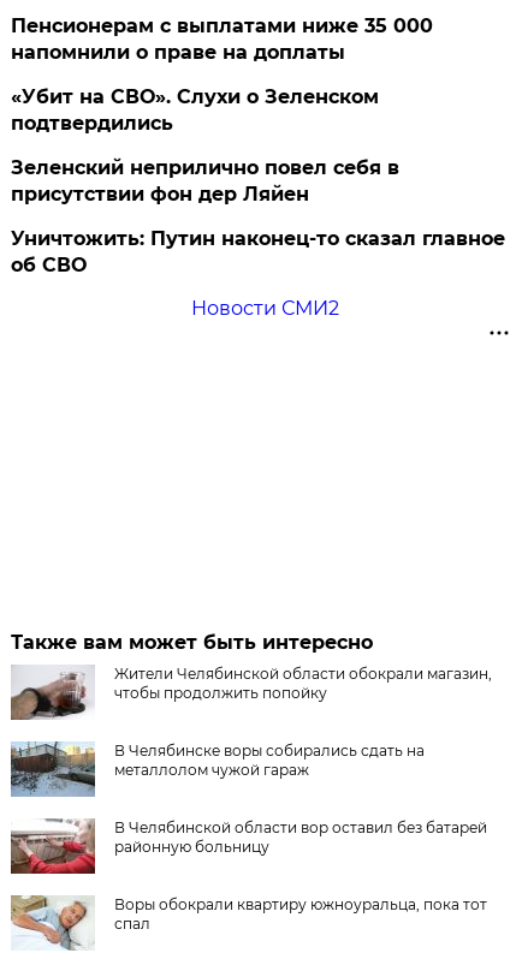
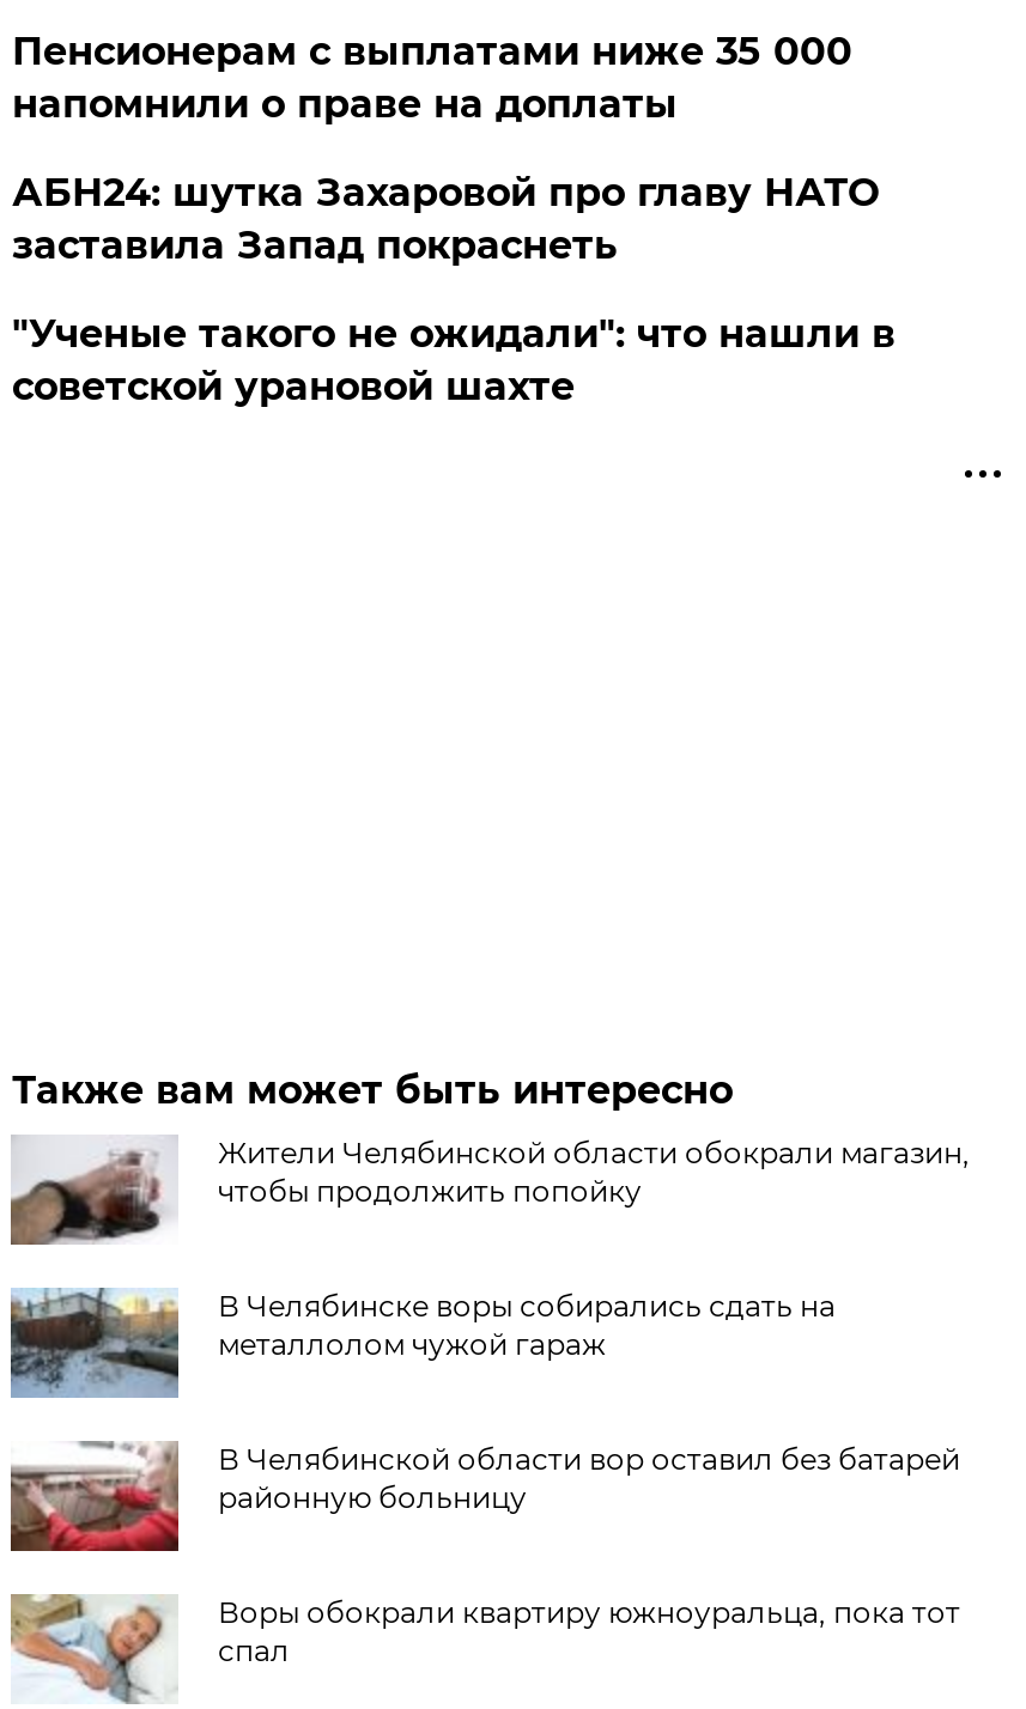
- «Убит на СВО». Слухи о Зеленском
- подтвердились
- Зеленский неприлично повел cебя в
- присутствии фон дер Ляйен
- Уничтожить: Путин наконец-то сказал главное
- об СВО
- Новости СМИ2
+ АБН24: шутка Захаровой про главу НАТО
+ заставила Запад покраснеть
+ "Ученые такого не ожидали": что нашли в
+ советской урановой шахте
